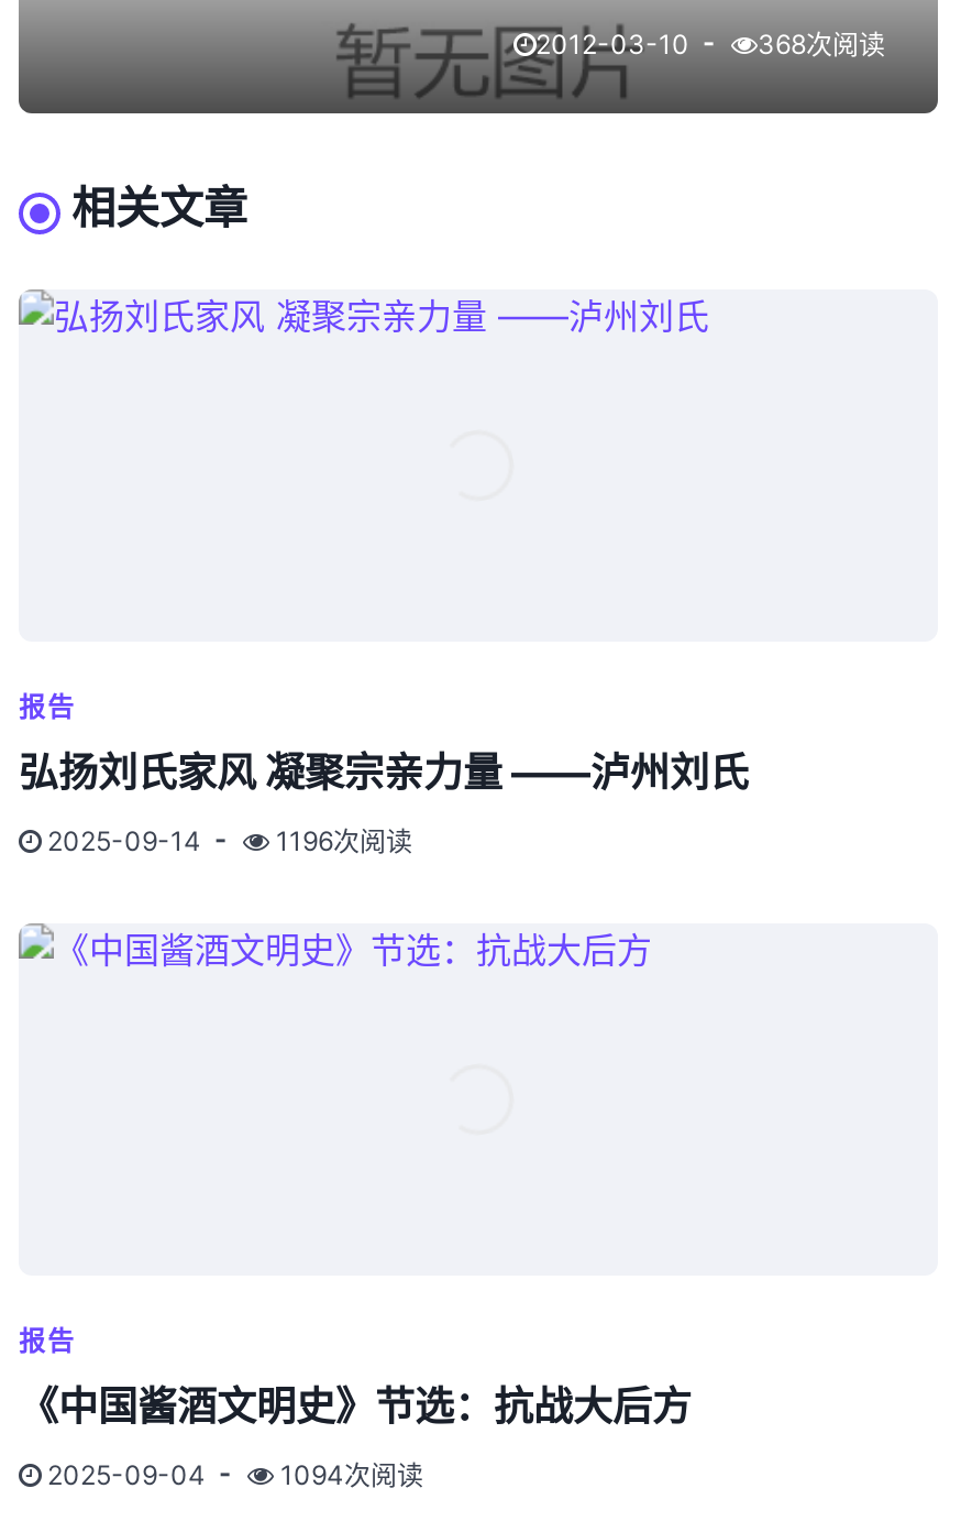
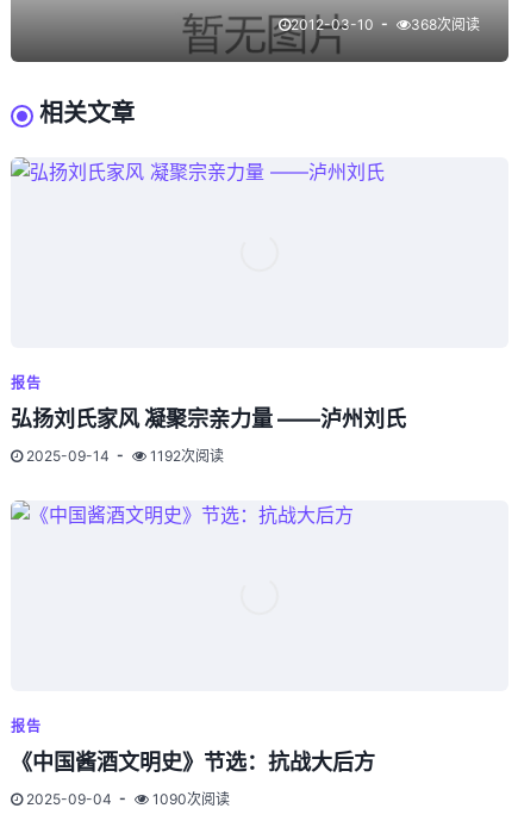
- 1196次阅读
+ 1192次阅读

- 1094次阅读
+ 1090次阅读
